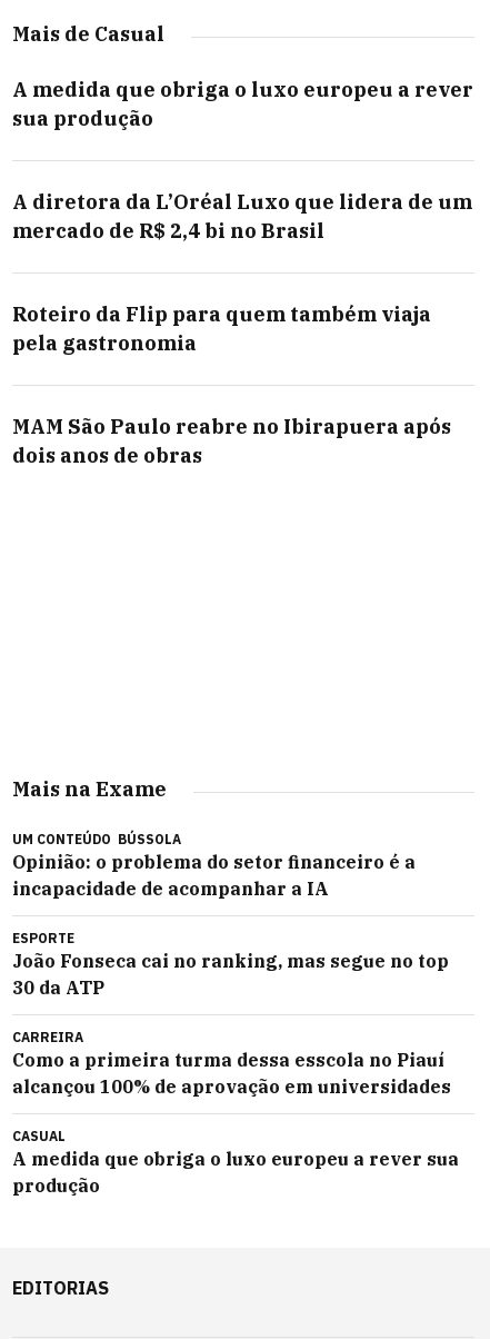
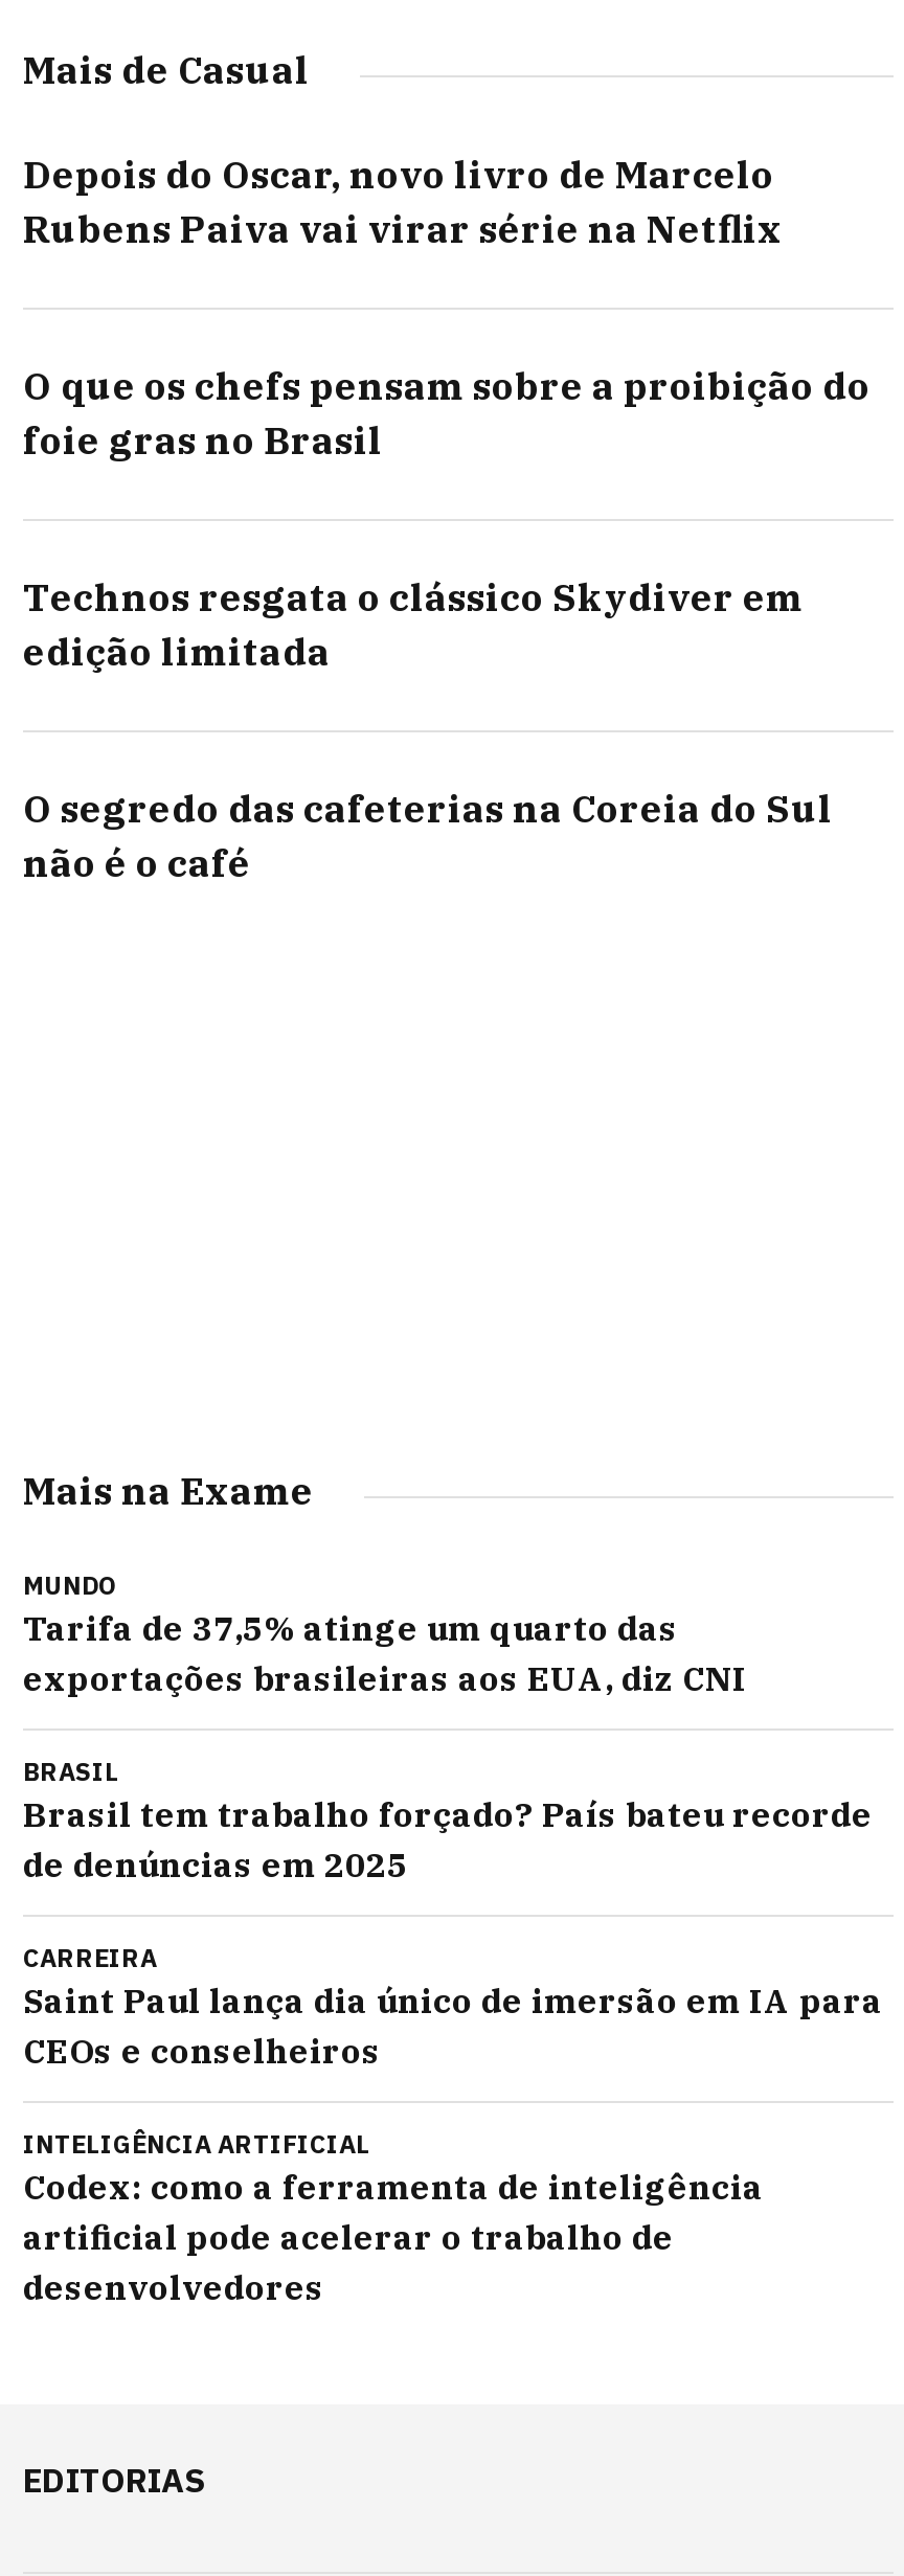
- A medida que obriga o luxo europeu a rever
- sua produção
+ Depois do Oscar, novo livro de Marcelo
+ Rubens Paiva vai virar série na Netflix

- A diretora da L’Oréal Luxo que lidera de um
- mercado de R$ 2,4 bi no Brasil
+ O que os chefs pensam sobre a proibição do
+ foie gras no Brasil

- Roteiro da Flip para quem também viaja
- pela gastronomia
+ Technos resgata o clássico Skydiver em
+ edição limitada

- MAM São Paulo reabre no Ibirapuera após
- dois anos de obras
+ O segredo das cafeterias na Coreia do Sul
+ não é o café

- UM CONTEÚDO BÚSSOLA
- Opinião: o problema do setor financeiro é a
- incapacidade de acompanhar a IA
+ MUNDO
+ Tarifa de 37,5% atinge um quarto das
+ exportações brasileiras aos EUA, diz CNI

- ESPORTE
- João Fonseca cai no ranking, mas segue no top
- 30 da ATP
+ BRASIL
+ Brasil tem trabalho forçado? País bateu recorde
+ de denúncias em 2025

- Como a primeira turma dessa esscola no Piauí
- alcançou 100% de aprovação em universidades
+ Saint Paul lança dia único de imersão em IA para
+ CEOs e conselheiros

- CASUAL
- A medida que obriga o luxo europeu a rever sua
- produção
+ INTELIGÊNCIA ARTIFICIAL
+ Codex: como a ferramenta de inteligência
+ artificial pode acelerar o trabalho de
+ desenvolvedores
